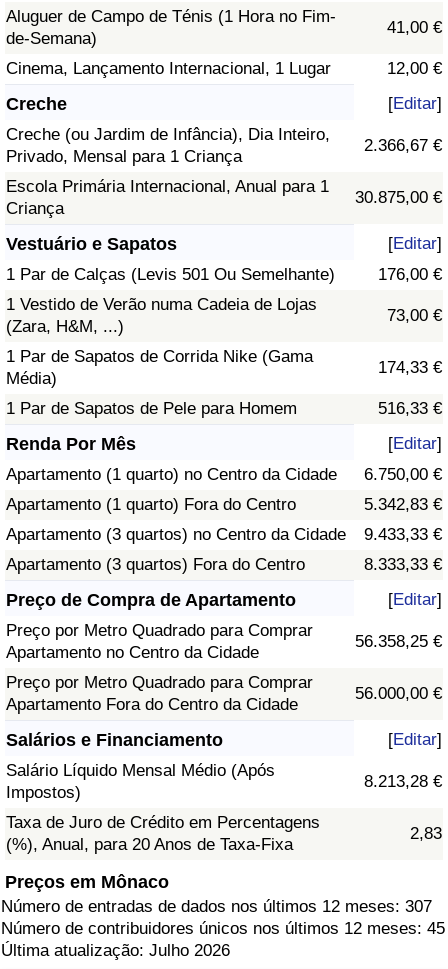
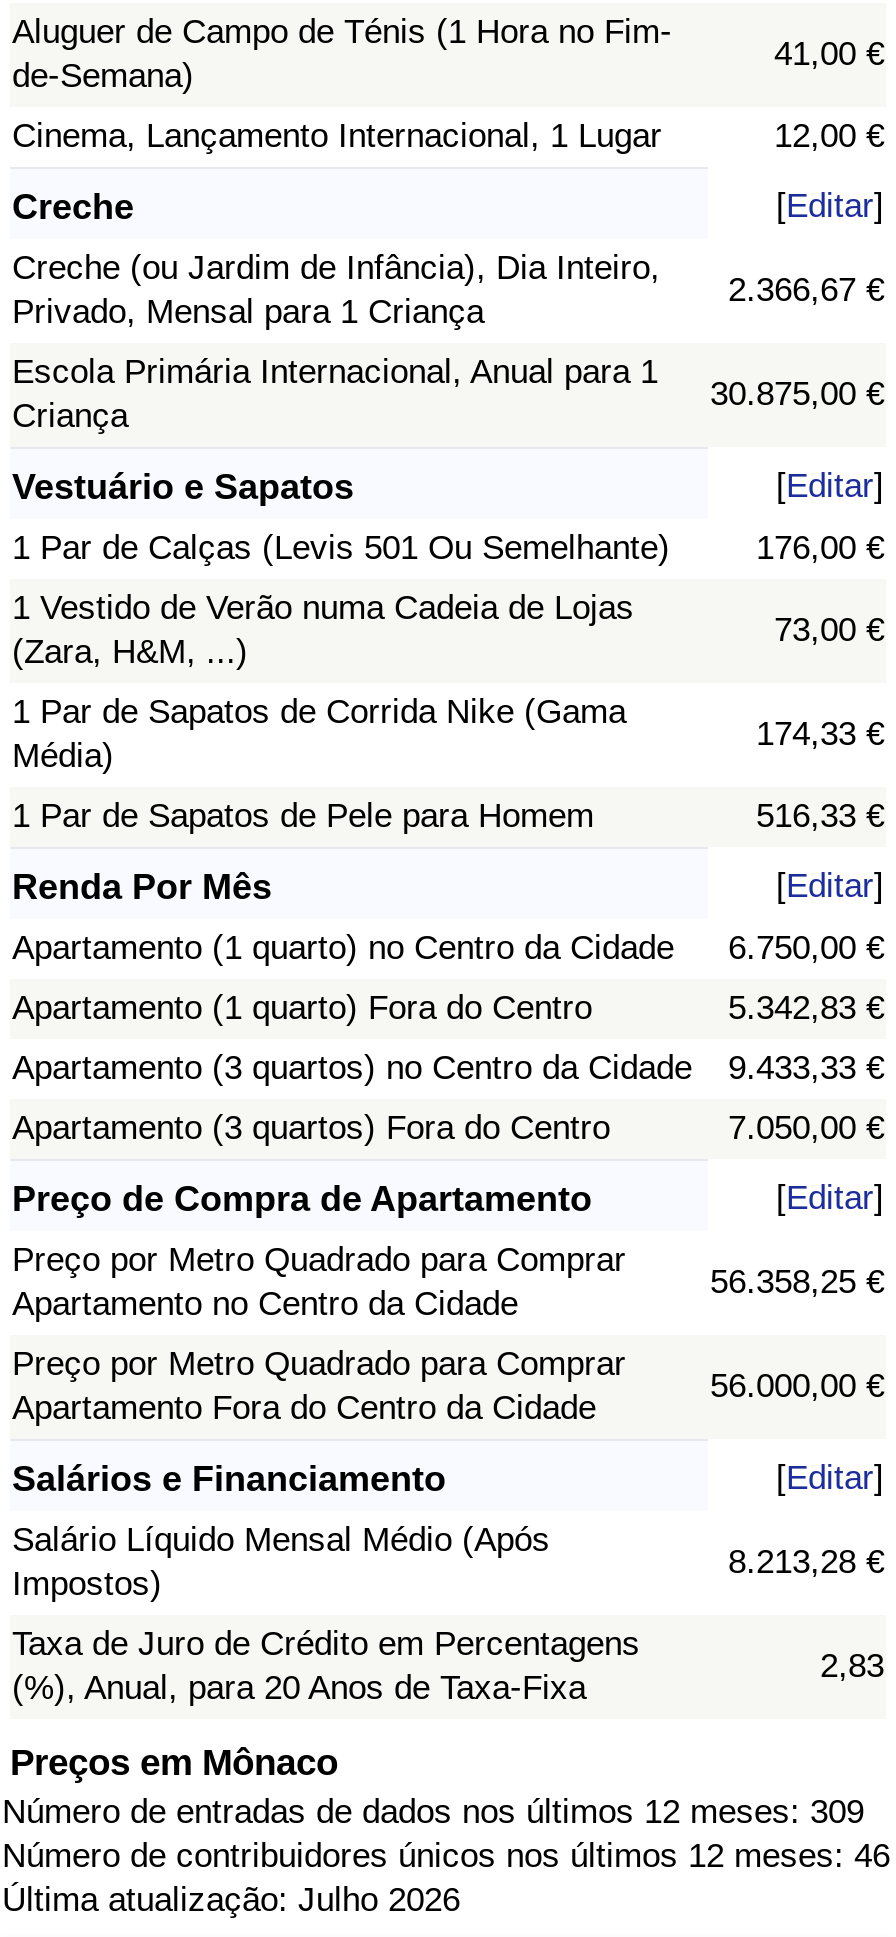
- 8.333,33 €
+ 7.050,00 €

- Número de entradas de dados nos últimos 12 meses: 307
+ Número de entradas de dados nos últimos 12 meses: 309

- Número de contribuidores únicos nos últimos 12 meses: 45
+ Número de contribuidores únicos nos últimos 12 meses: 46
